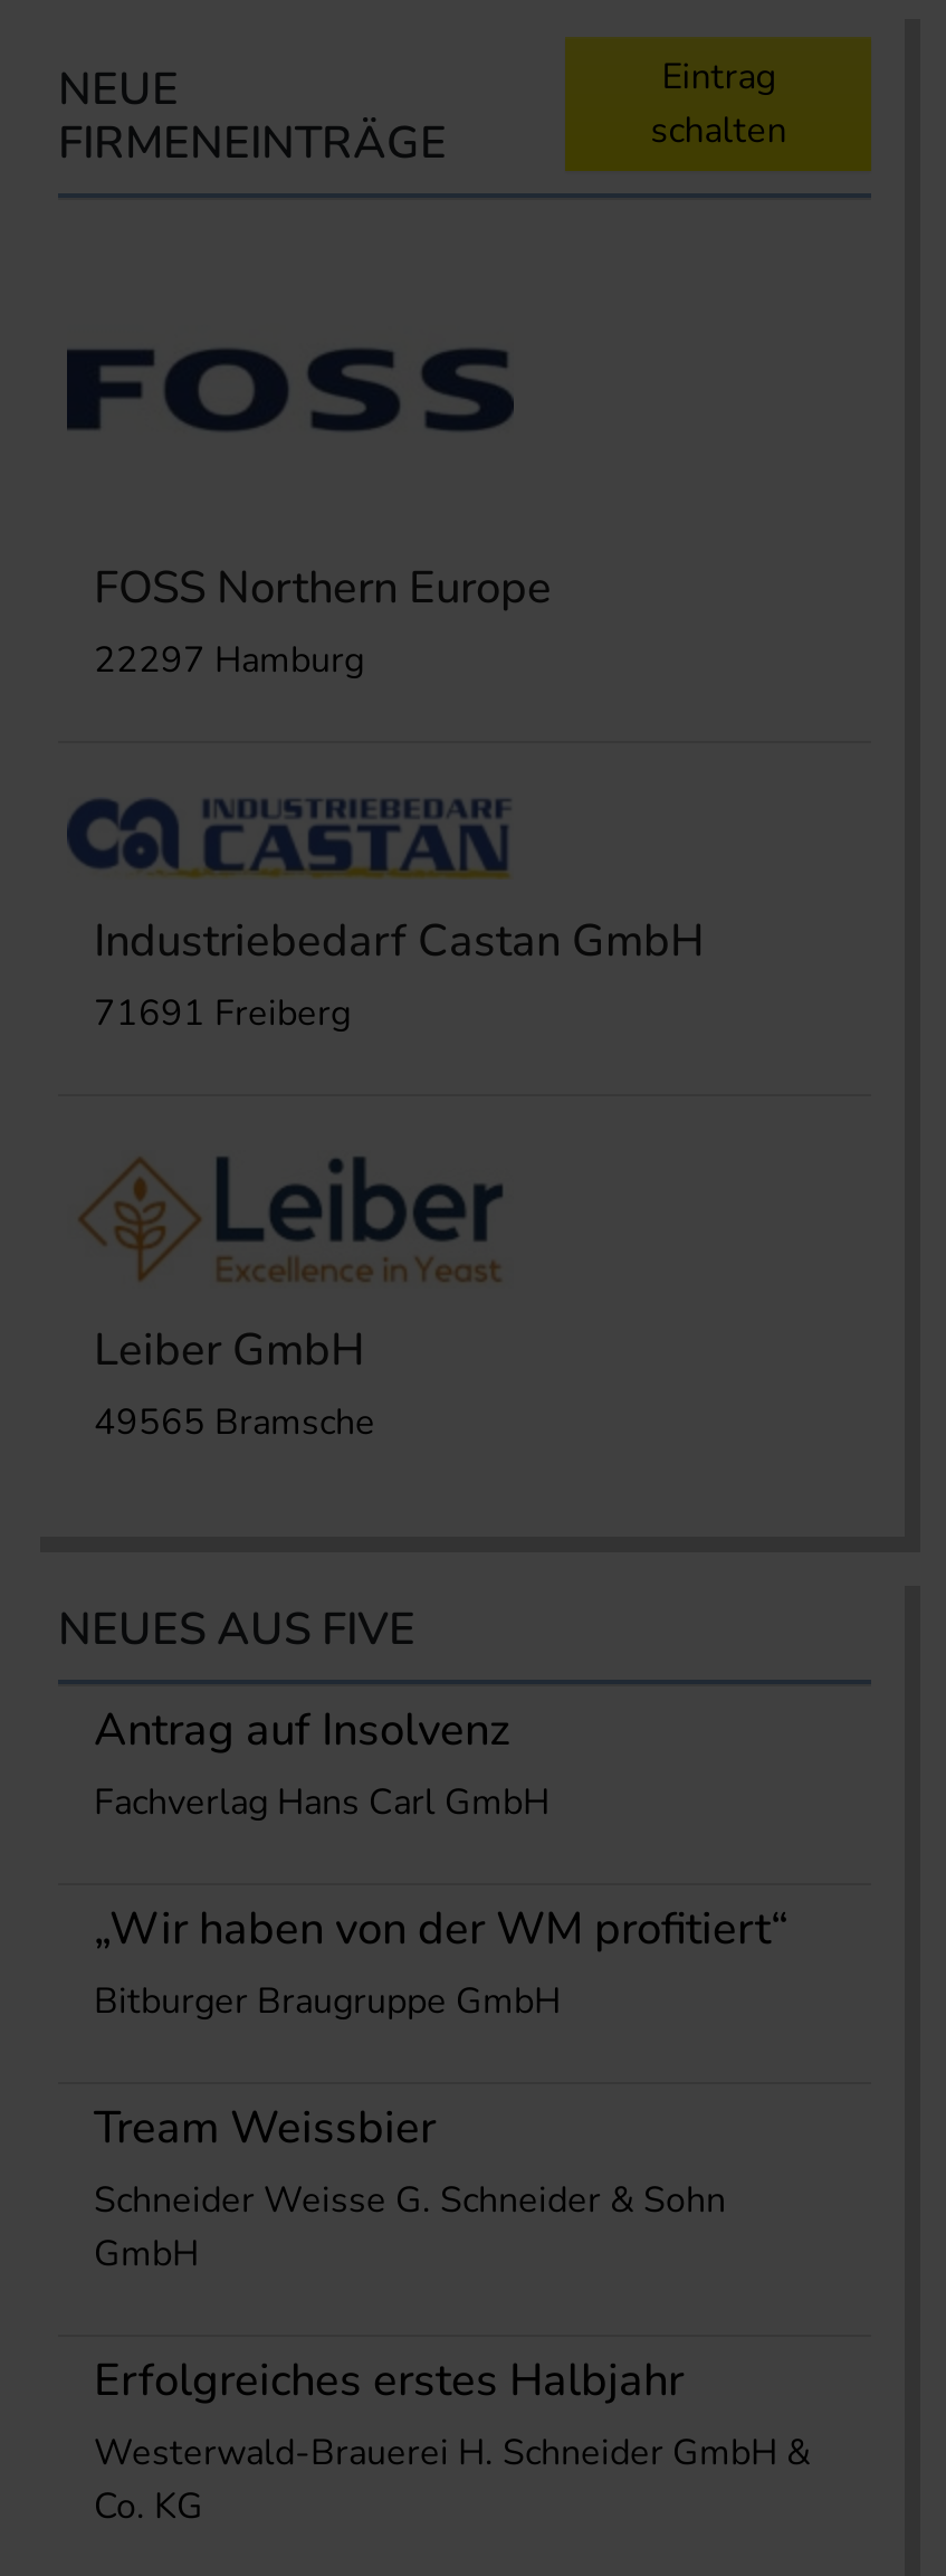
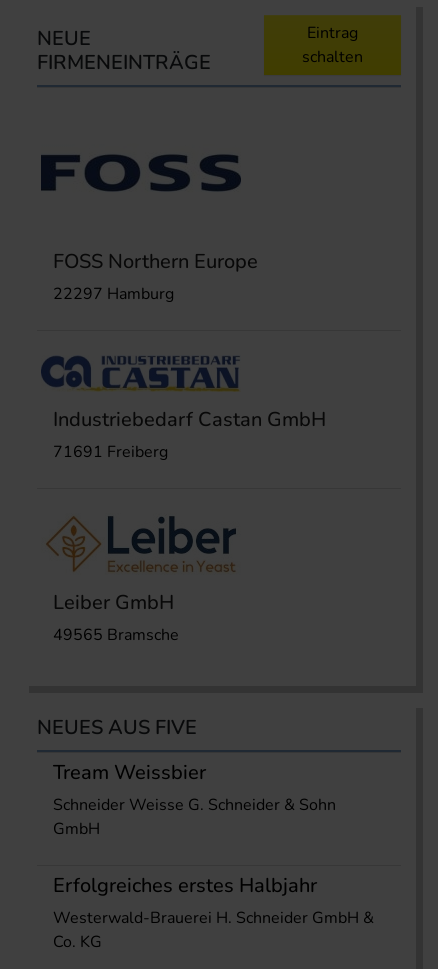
- Antrag auf Insolvenz
- Fachverlag Hans Carl GmbH
- „Wir haben von der WM profitiert“
- Bitburger Braugruppe GmbH
